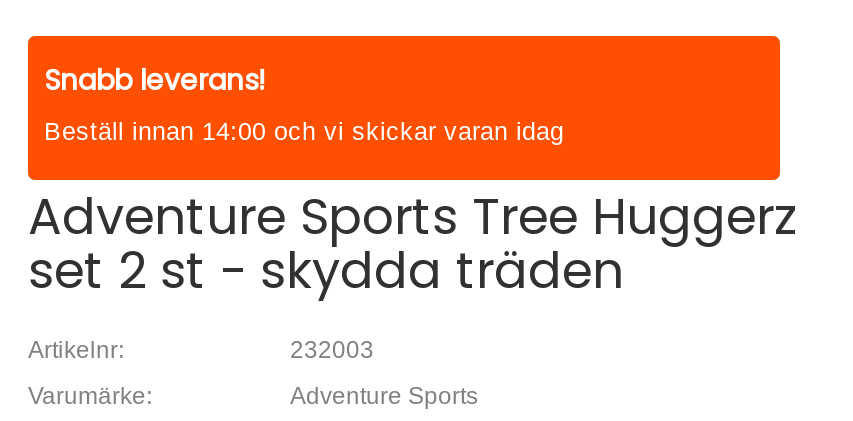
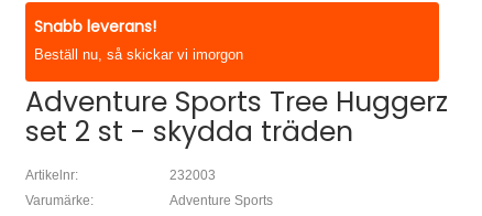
- Beställ innan 14:00 och vi skickar varan idag
+ Beställ nu, så skickar vi imorgon
